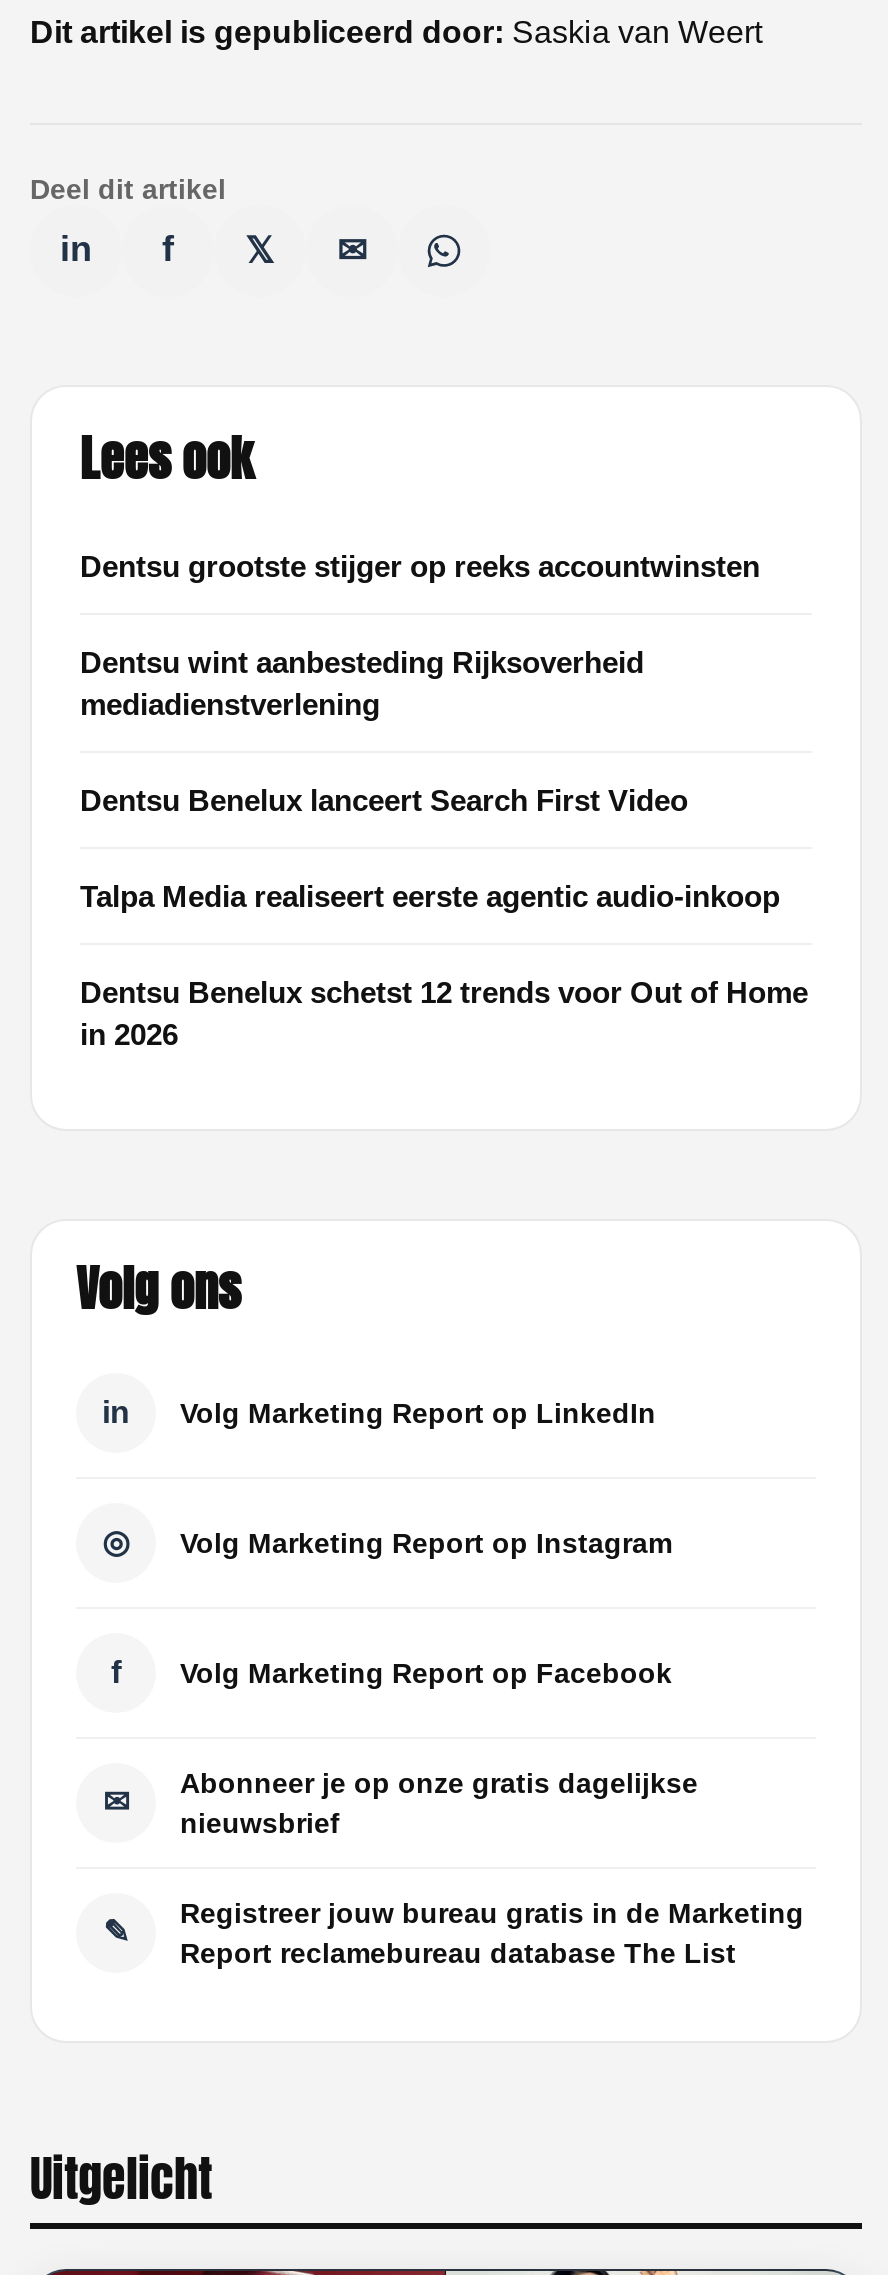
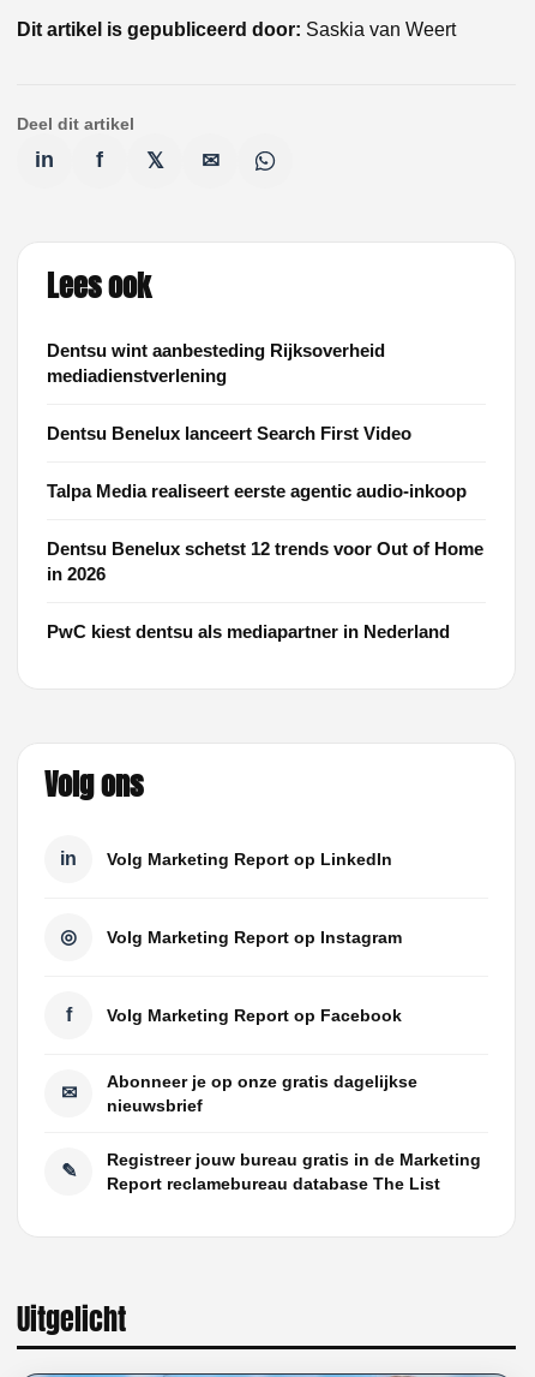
- Dentsu grootste stijger op reeks accountwinsten

moved up: Dentsu wint aanbesteding Rijksoverheid | mediadienstverlening | Dentsu Benelux lanceert Search First Video | Talpa Media realiseert eerste agentic audio-inkoop | Dentsu Benelux schetst 12 trends voor Out of Home | in 2026

+ PwC kiest dentsu als mediapartner in Nederland
